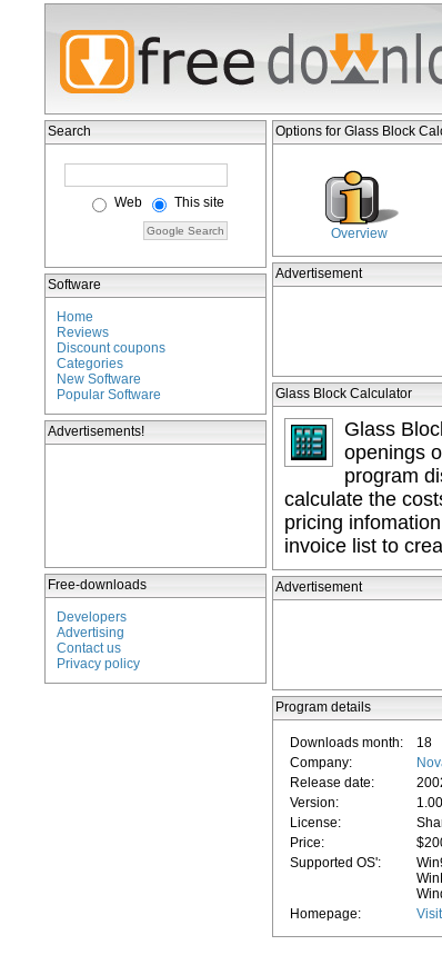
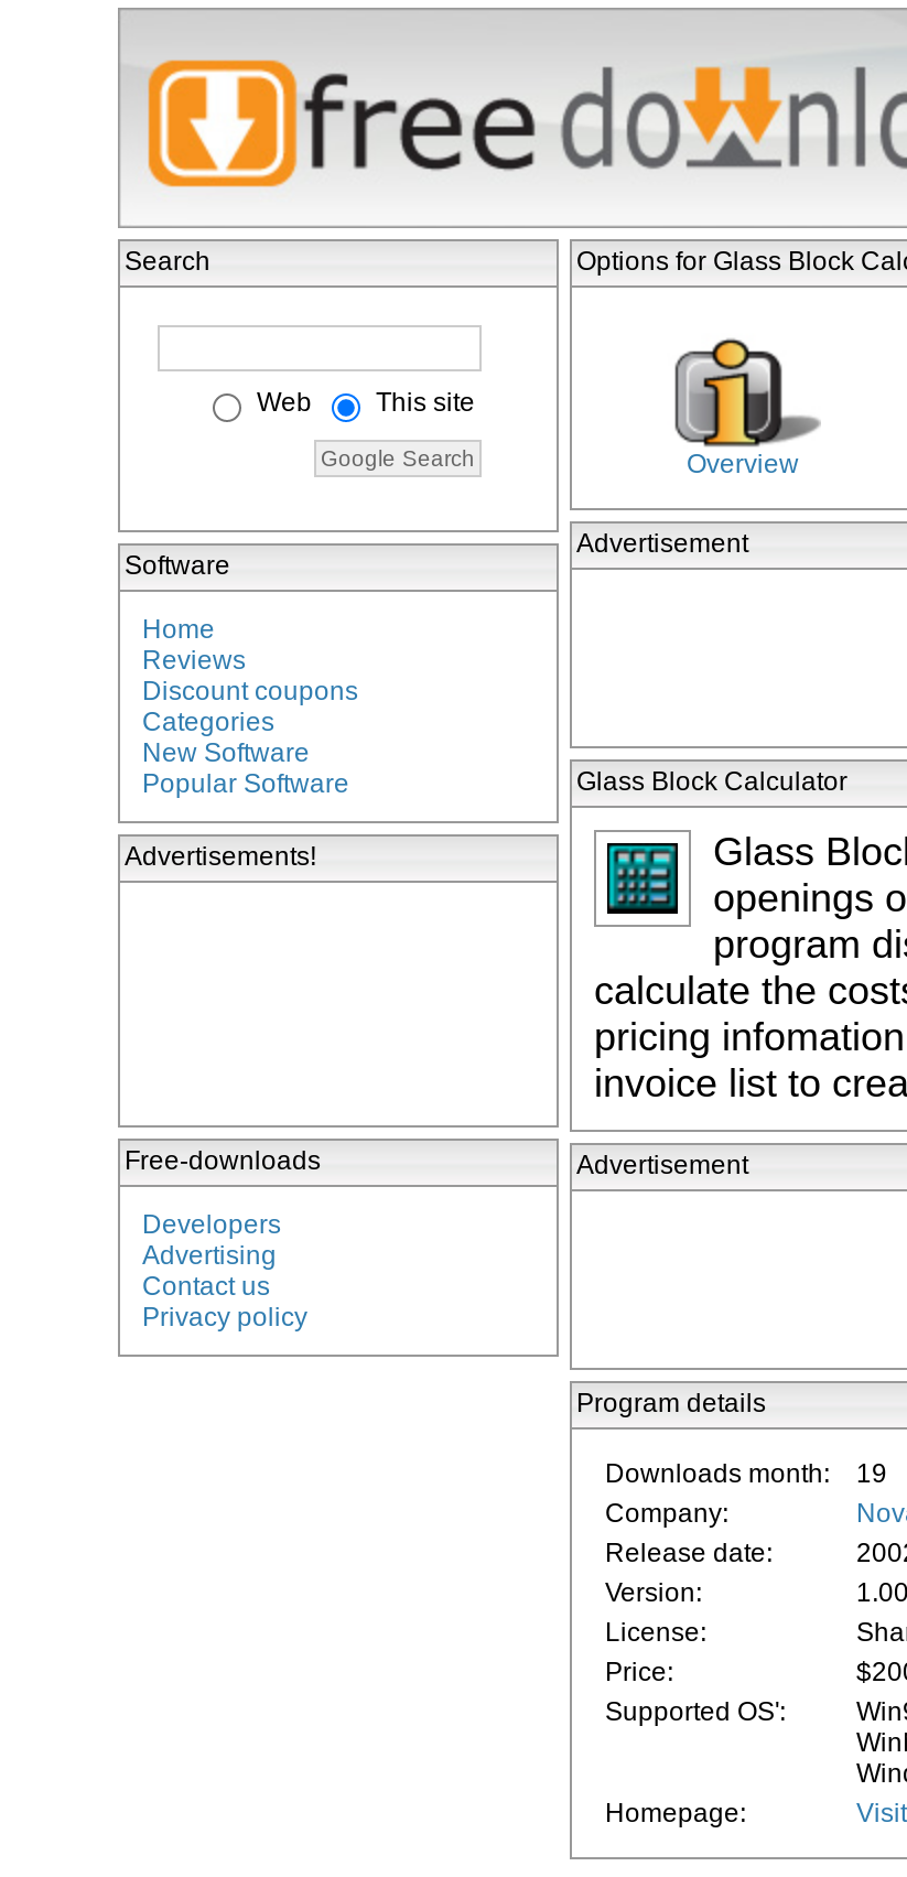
- Downloads month: 18
+ Downloads month: 19
